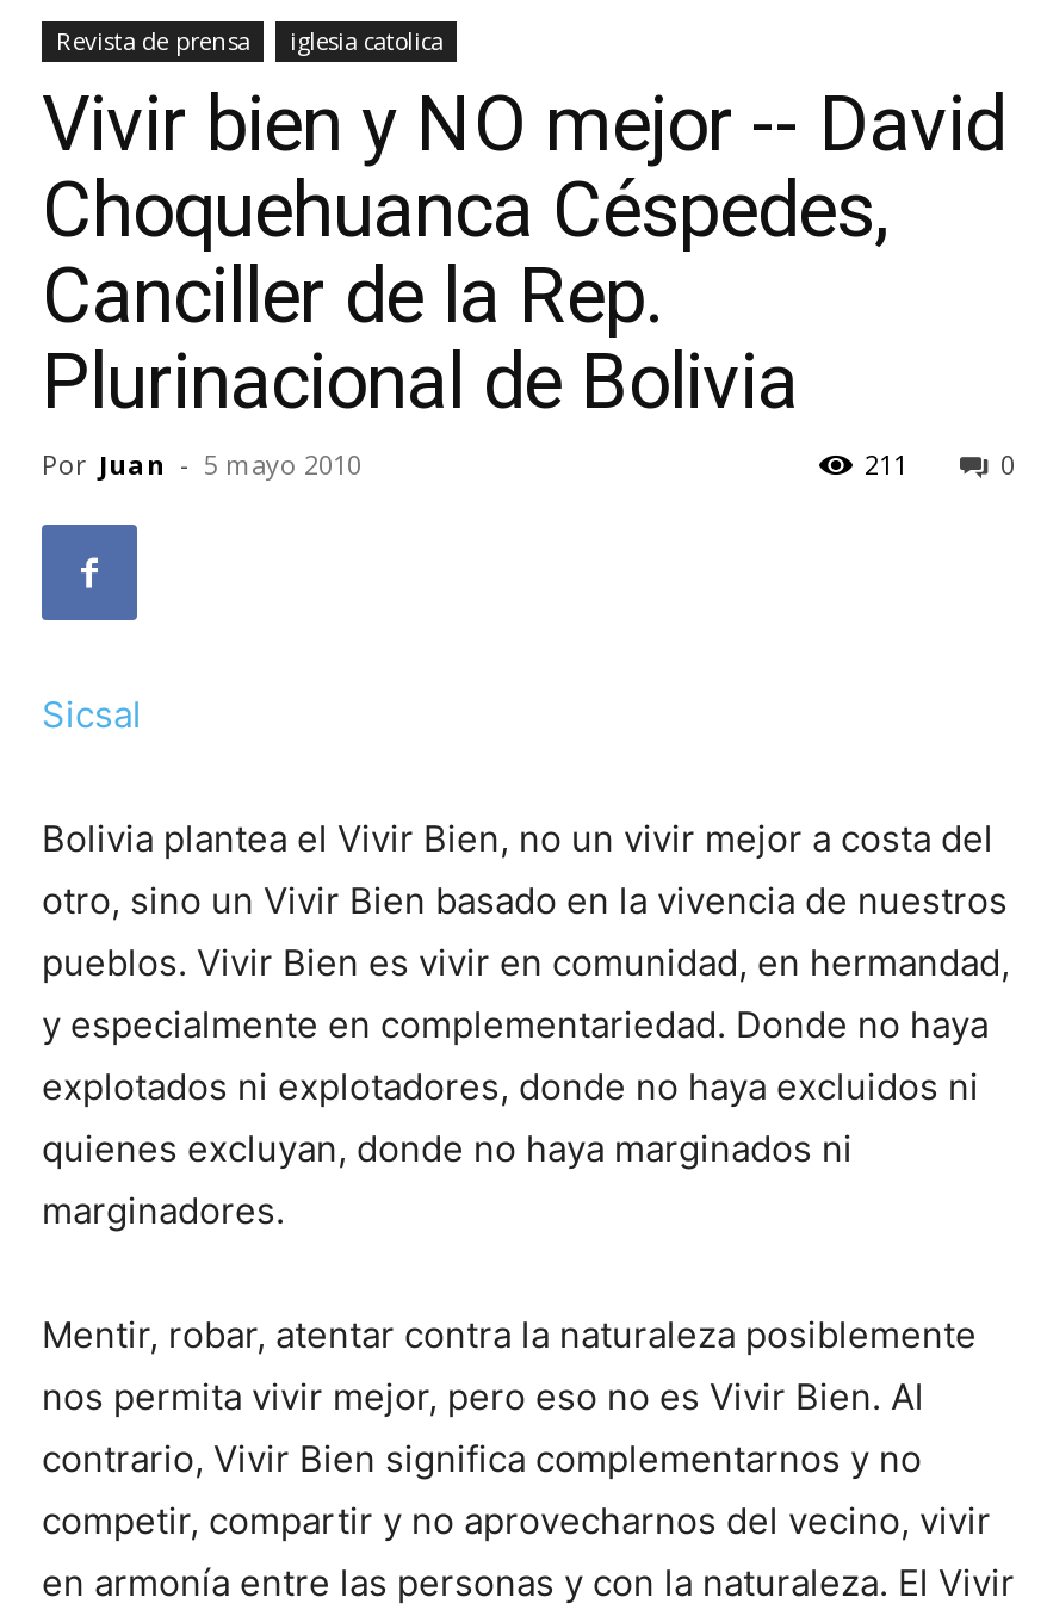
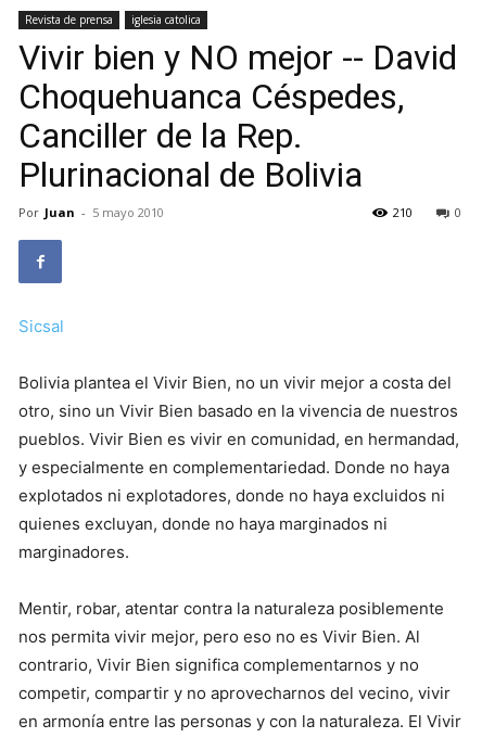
- 211
+ 210
